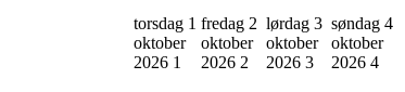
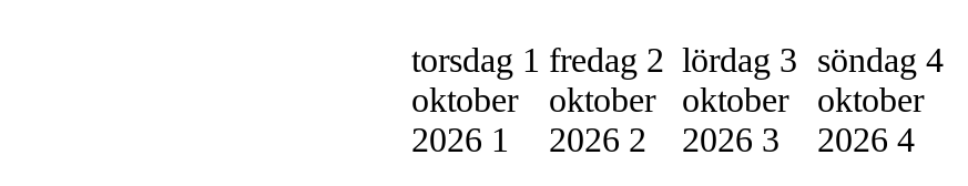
- lørdag 3
+ lördag 3

- søndag 4
+ söndag 4
